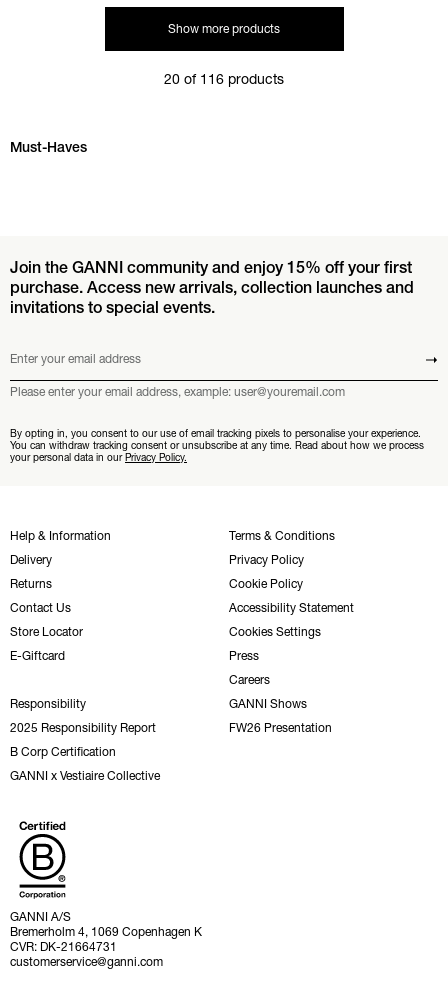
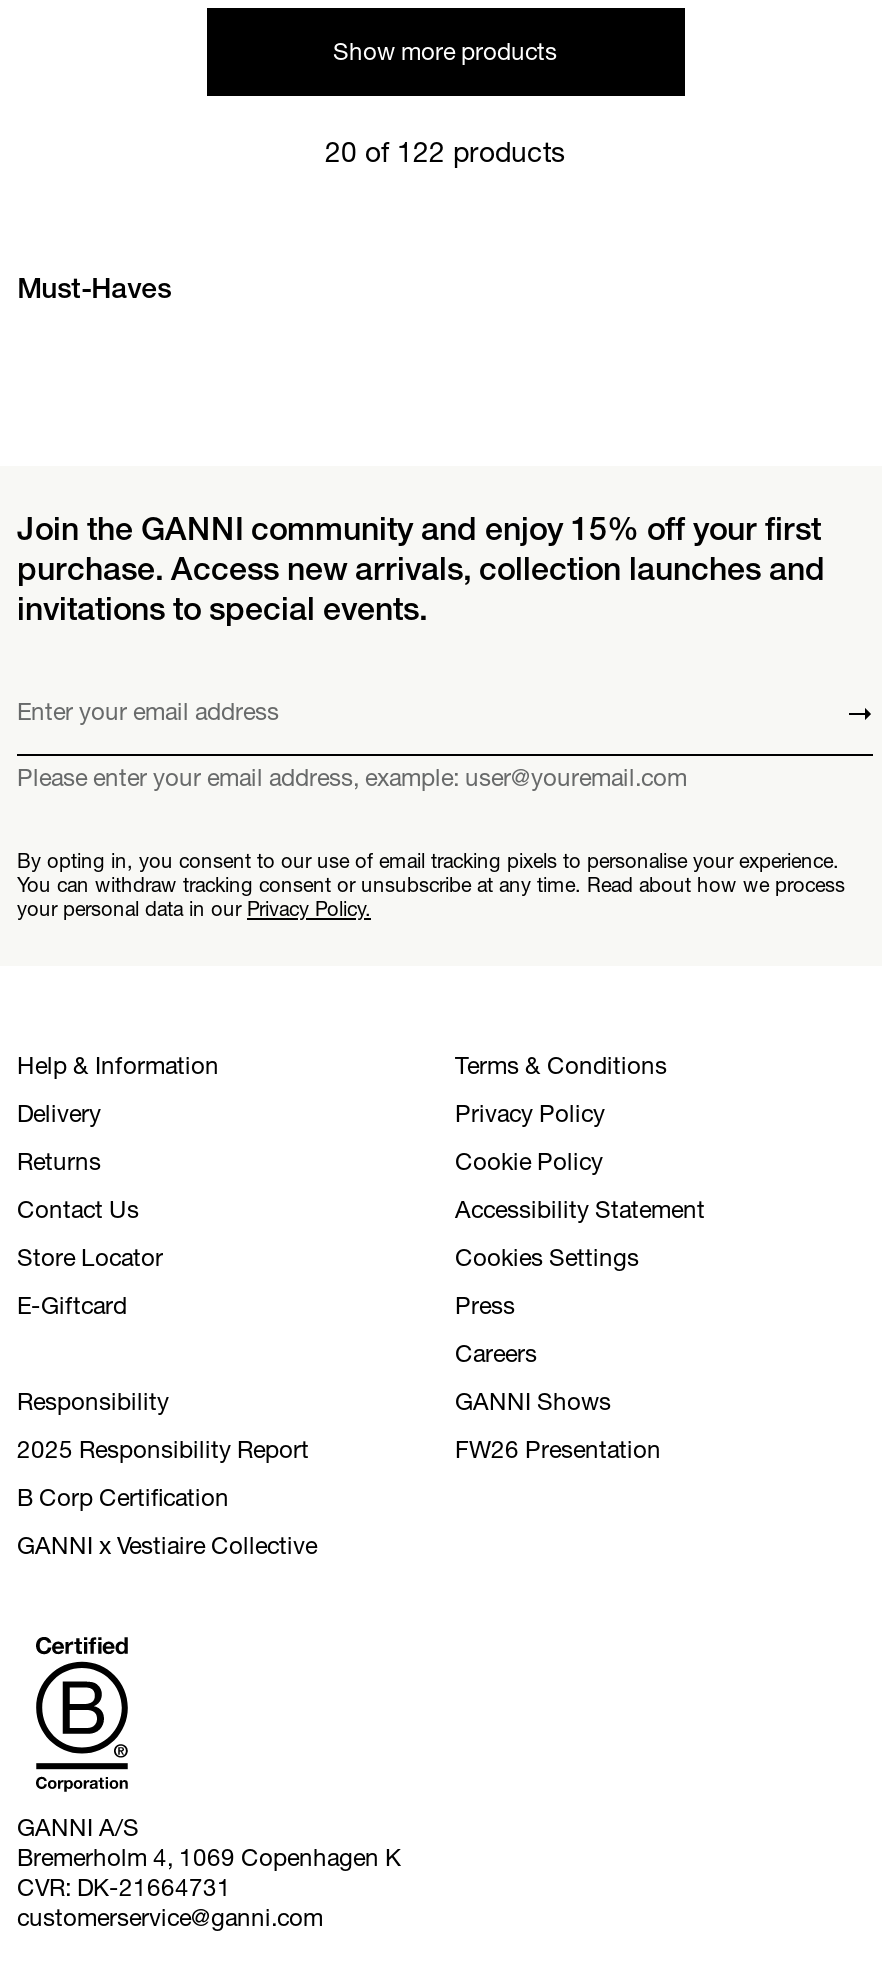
- 20 of 116 products
+ 20 of 122 products
